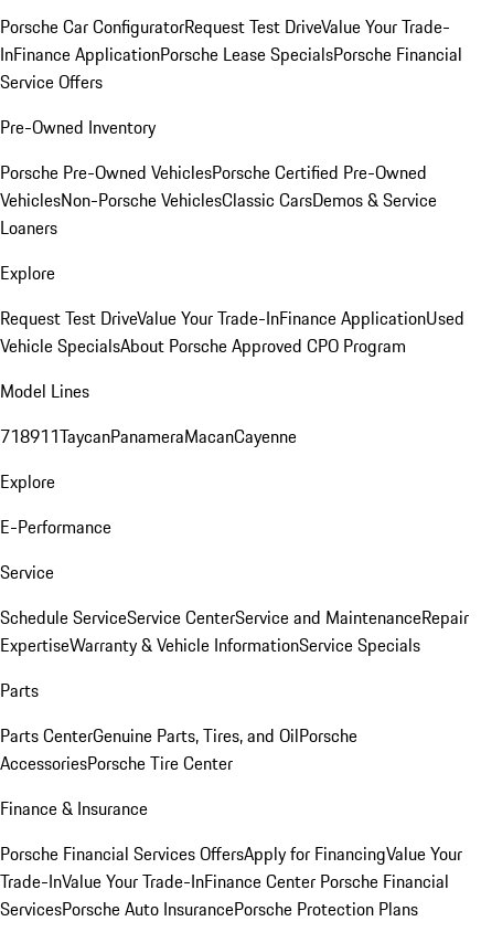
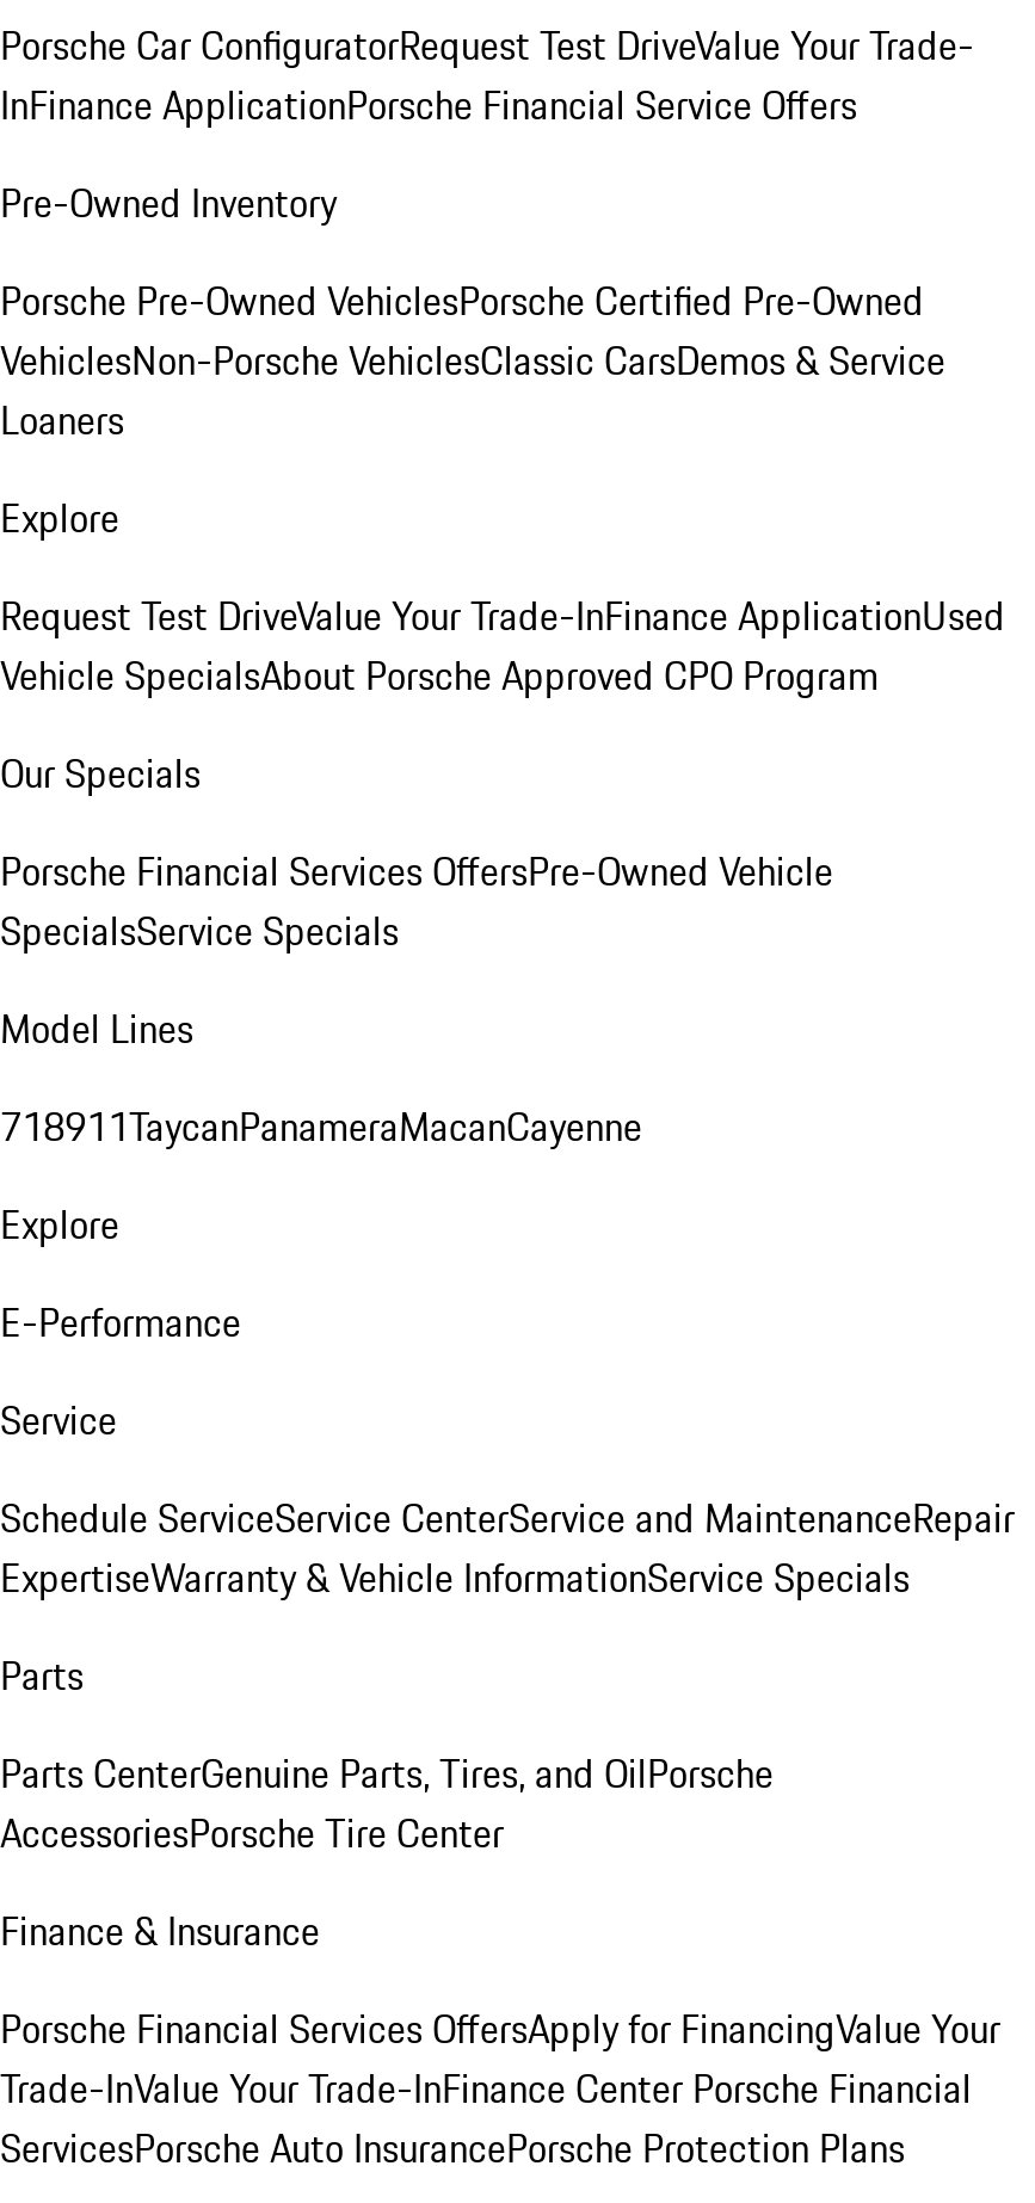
- InFinance ApplicationPorsche Lease SpecialsPorsche Financial
- Service Offers
+ InFinance ApplicationPorsche Financial Service Offers

moved up: Pre-Owned Inventory | Porsche Pre-Owned VehiclesPorsche Certified Pre-Owned | VehiclesNon-Porsche VehiclesClassic CarsDemos & Service | Loaners | Explore | Request Test DriveValue Your Trade-InFinance ApplicationUsed | Vehicle SpecialsAbout Porsche Approved CPO Program

+ Our Specials
+ Porsche Financial Services OffersPre-Owned Vehicle
+ SpecialsService Specials
